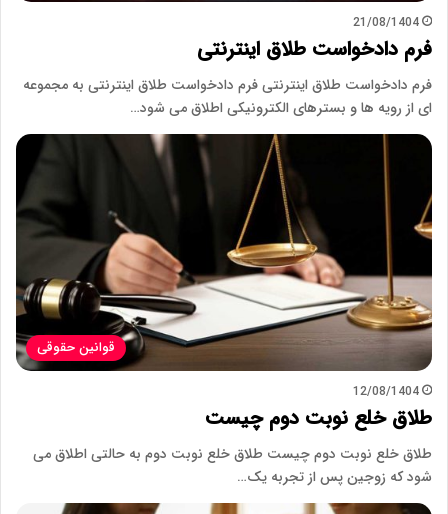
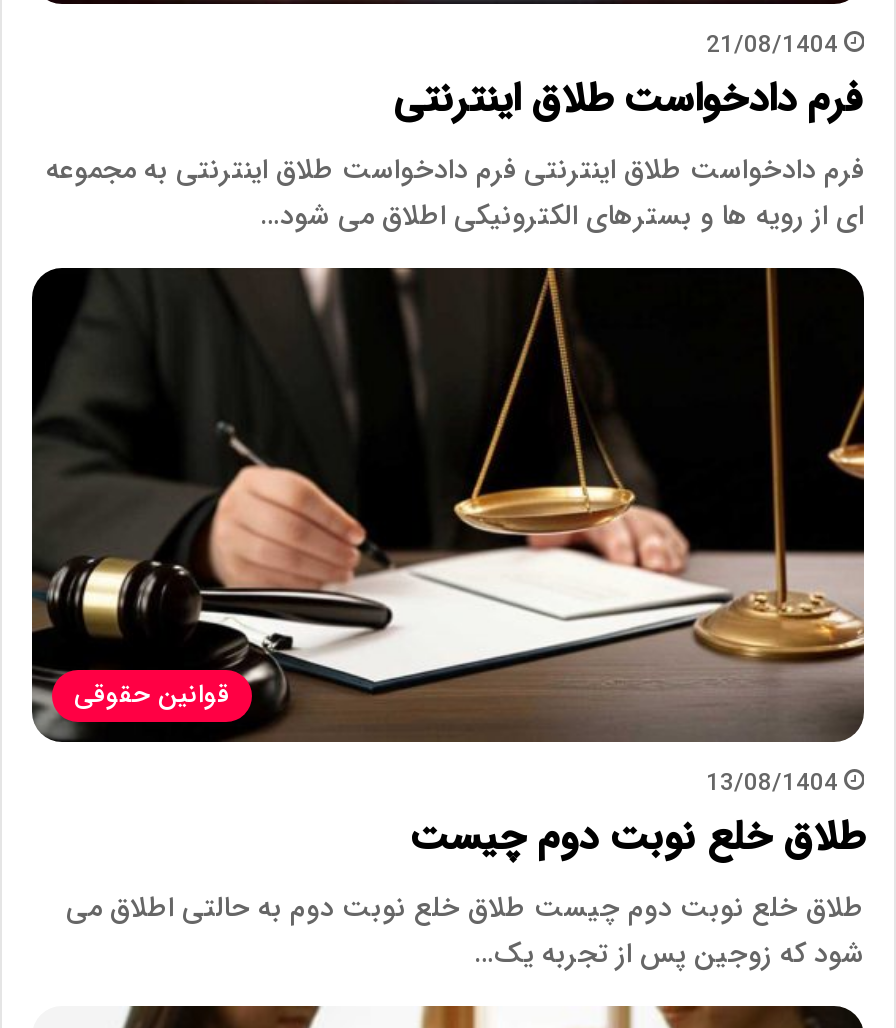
- 12/08/1404
+ 13/08/1404
